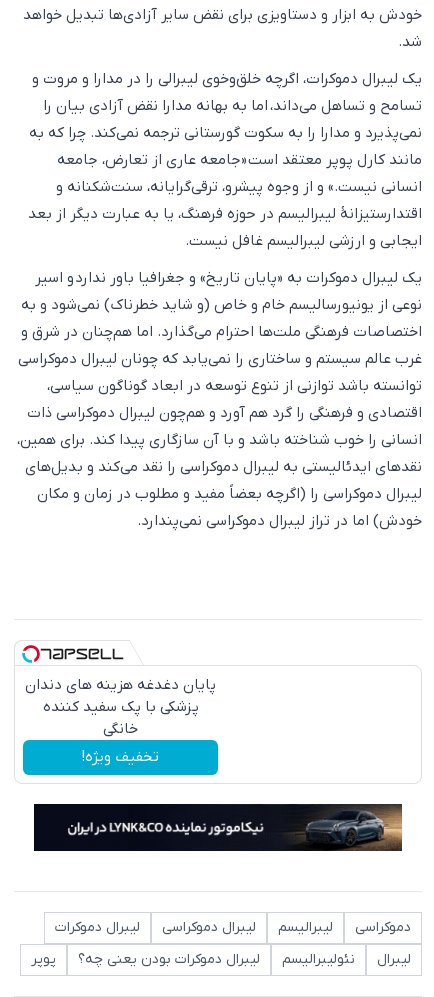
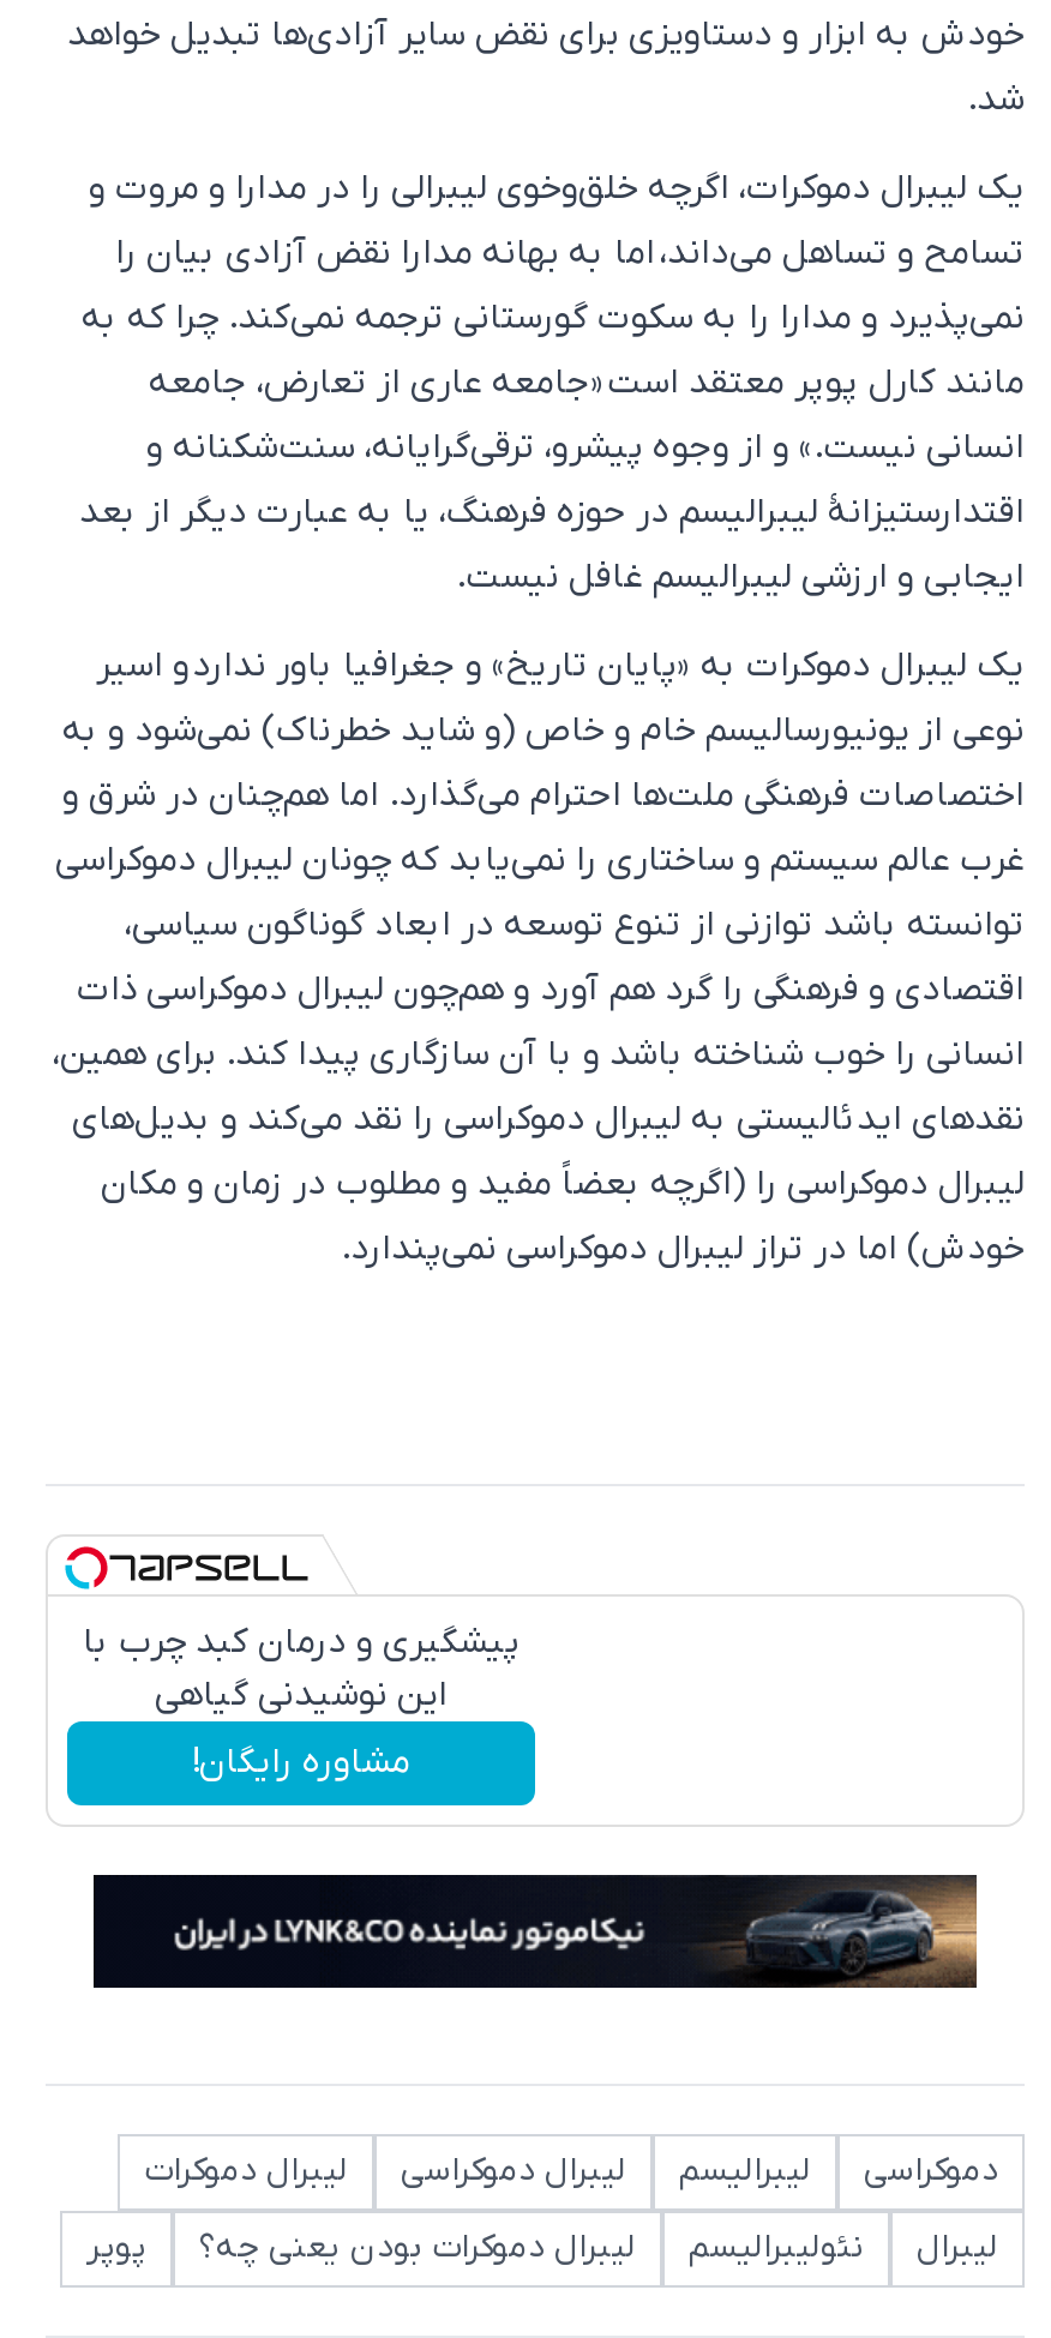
- پایان دغدغه هزینه های دندان
- پزشکی با پک سفید کننده
- خانگی
- تخفیف ویژه!
+ پیشگیری و درمان کبد چرب با
+ این نوشیدنی گیاهی
+ مشاوره رایگان!
